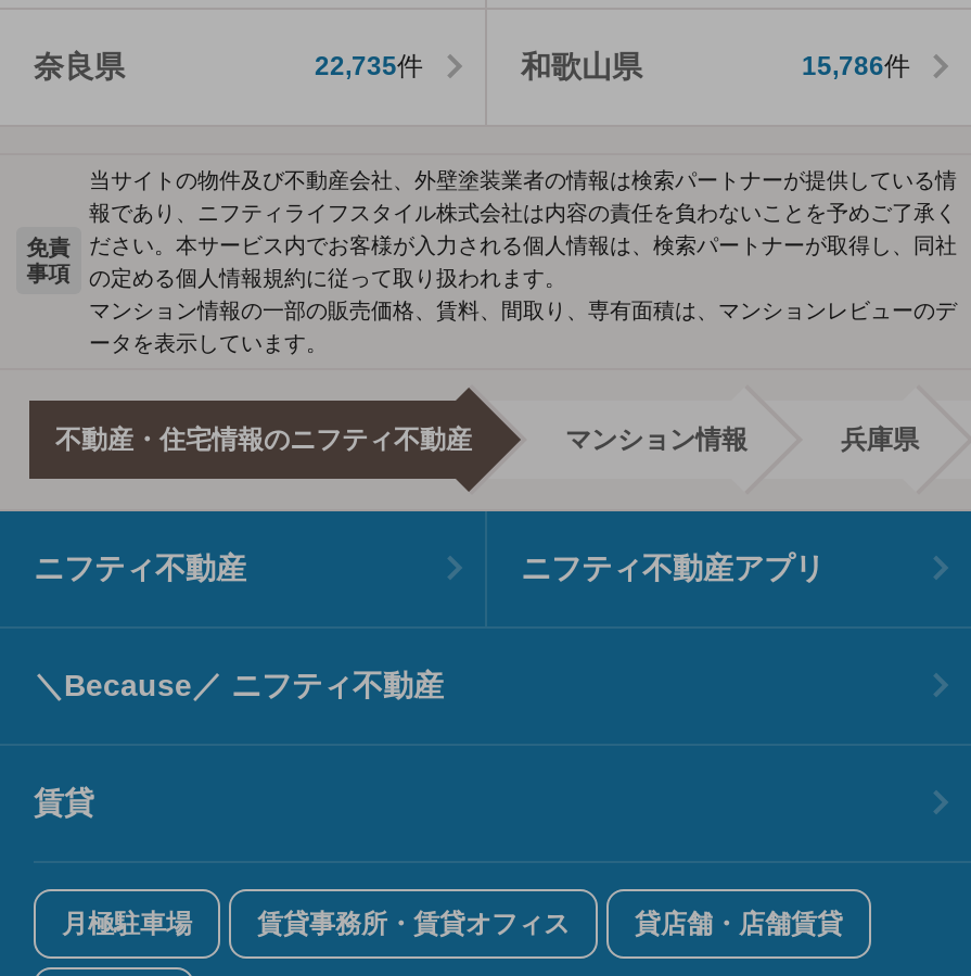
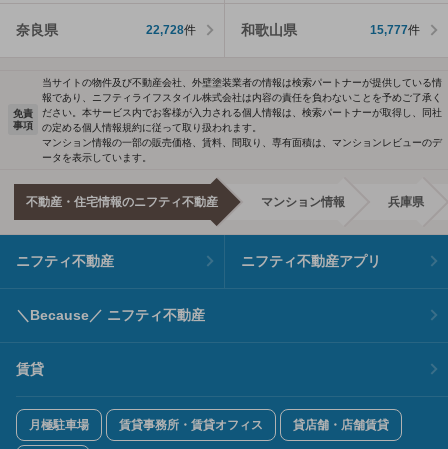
- 22,735件
+ 22,728件

- 15,786件
+ 15,777件
